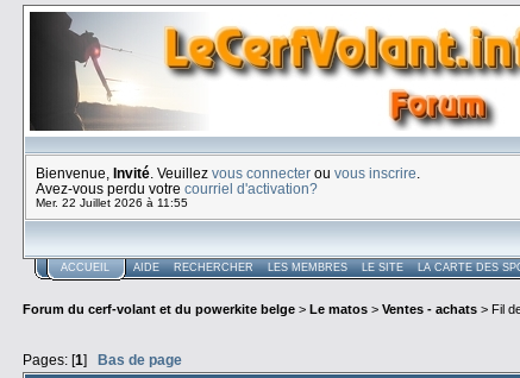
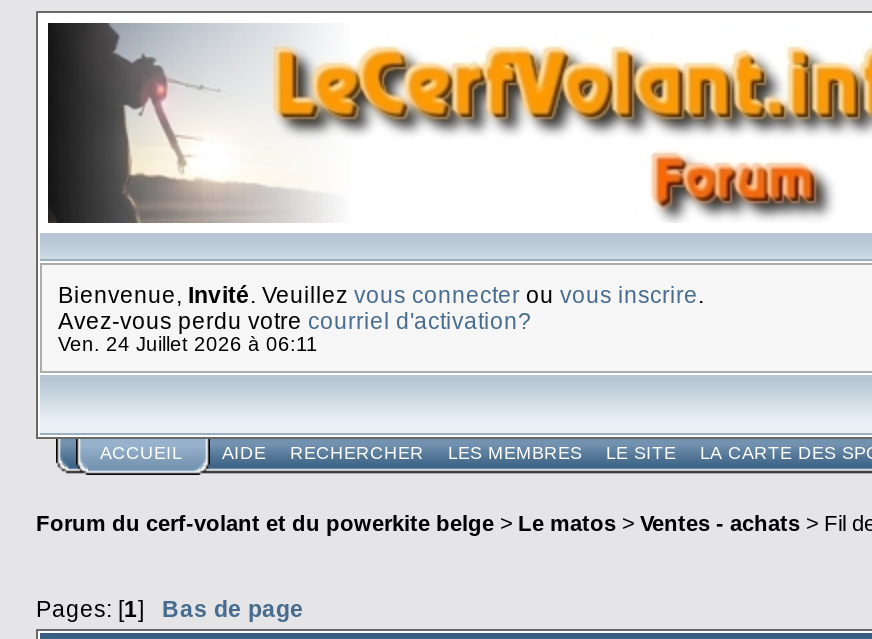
- Mer. 22 Juillet 2026 à 11:55
+ Ven. 24 Juillet 2026 à 06:11
